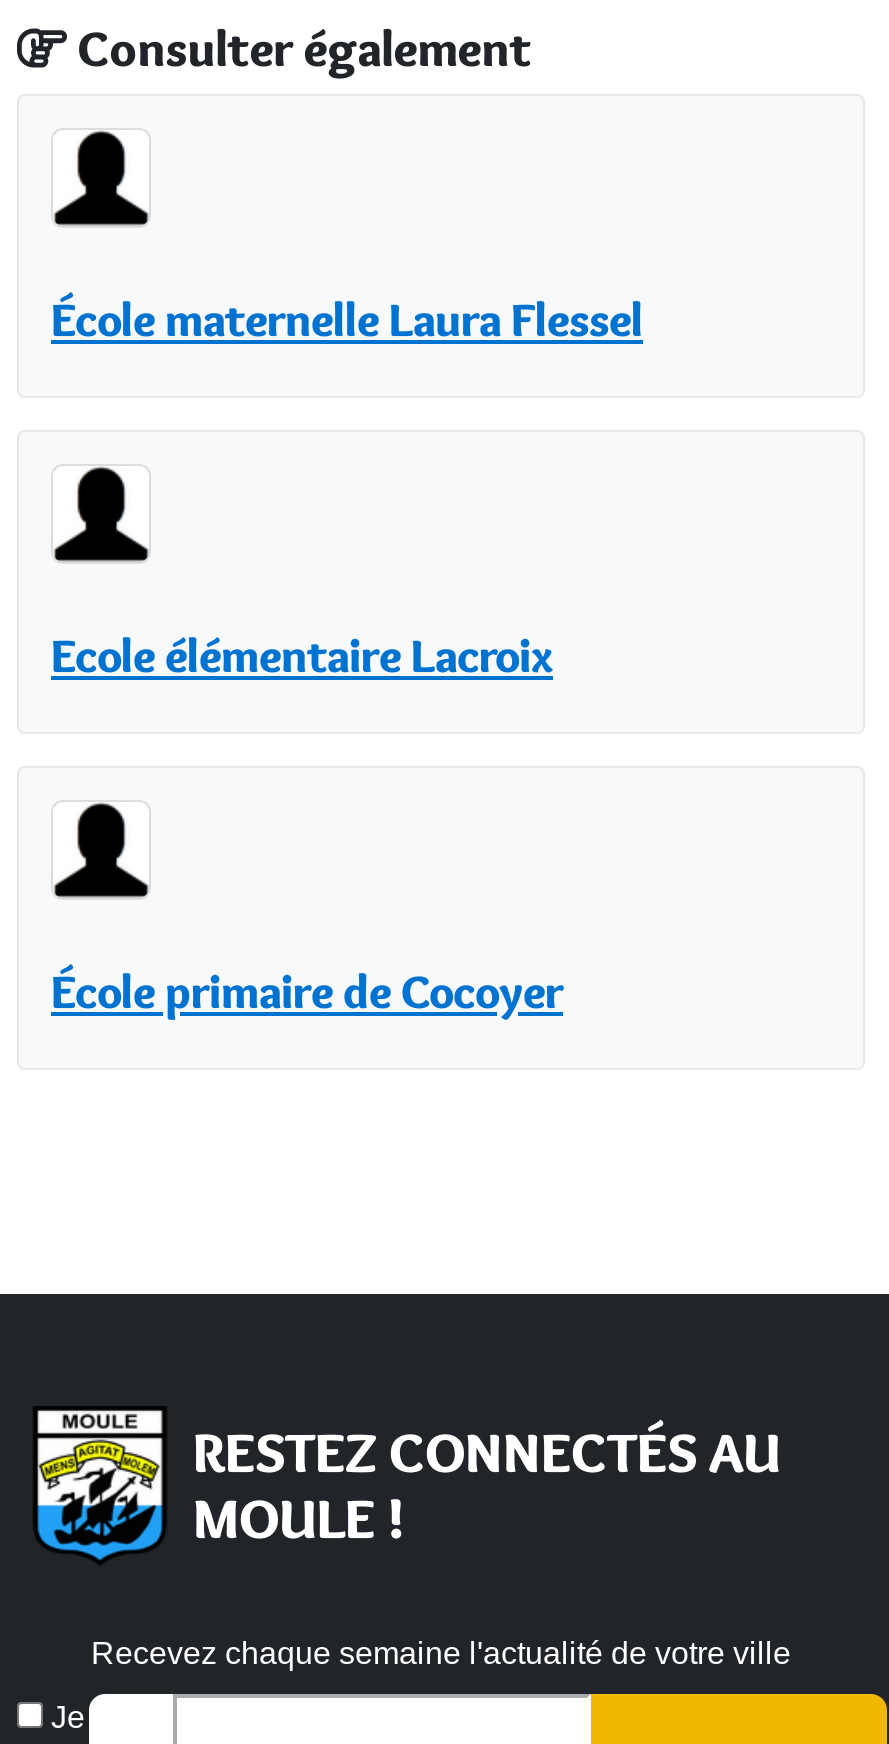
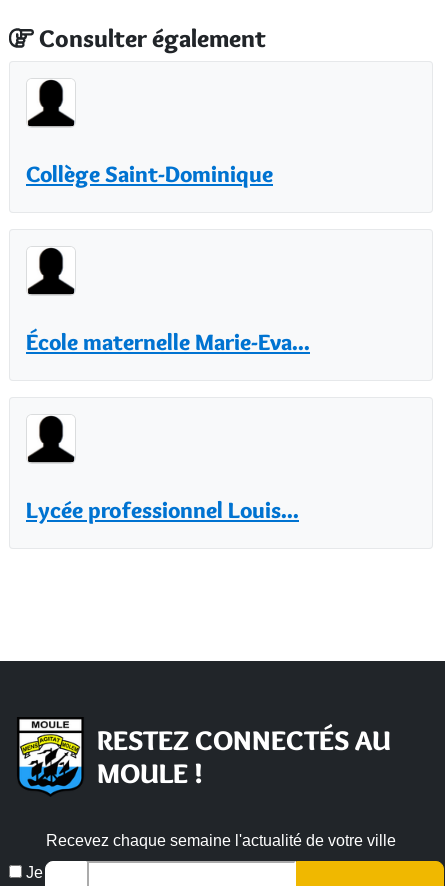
- École maternelle Laura Flessel
+ Collège Saint-Dominique

- Ecole élémentaire Lacroix
+ École maternelle Marie-Eva...

- École primaire de Cocoyer
+ Lycée professionnel Louis...
